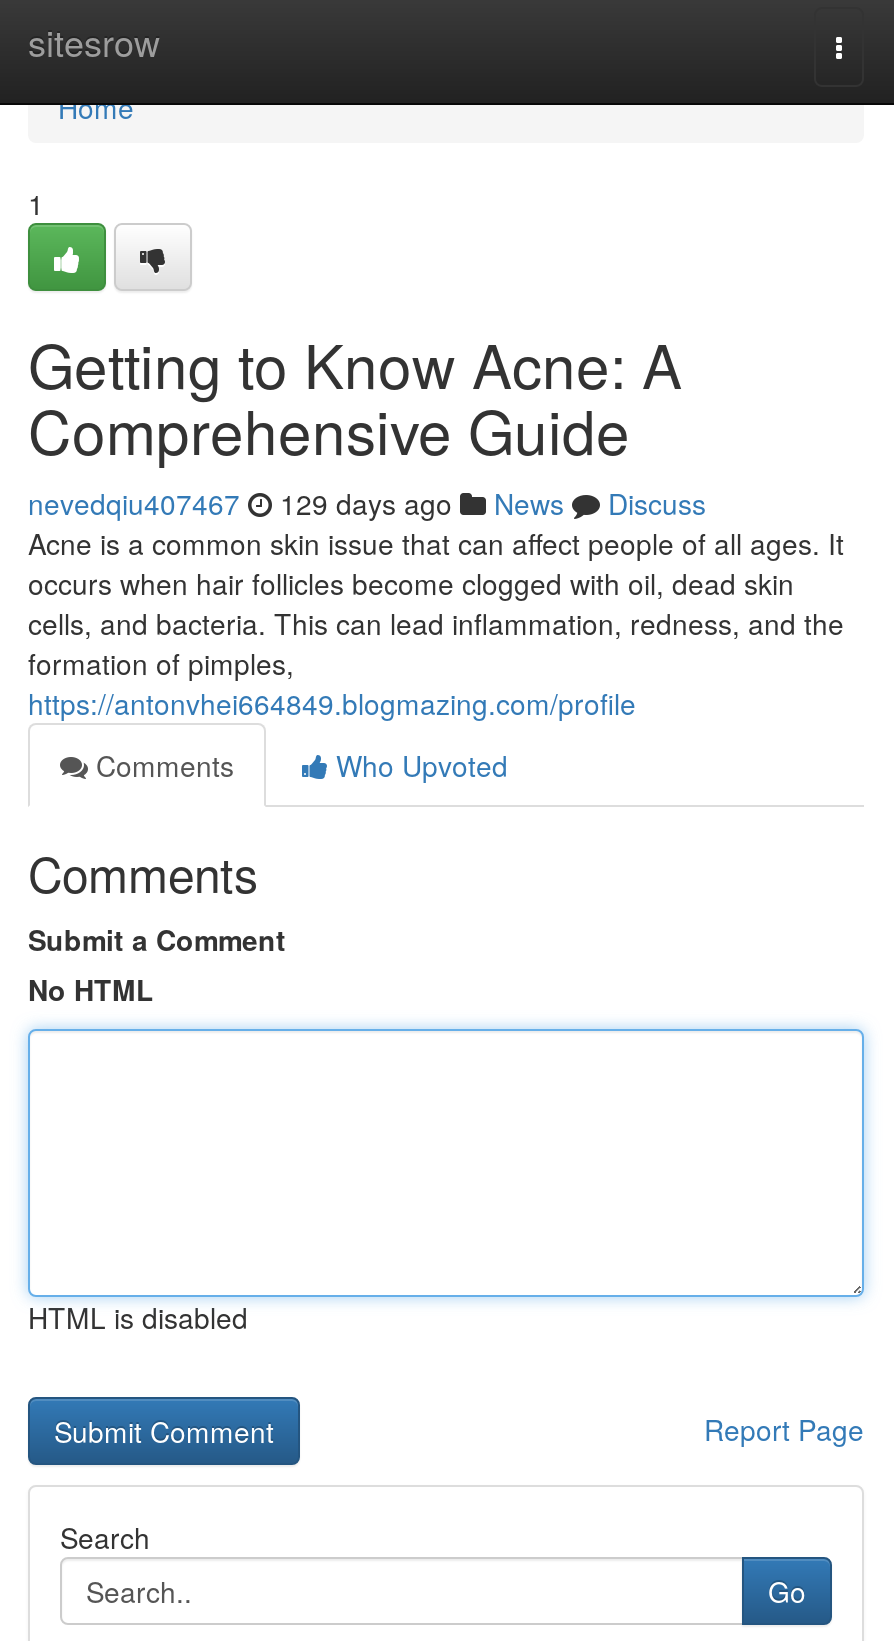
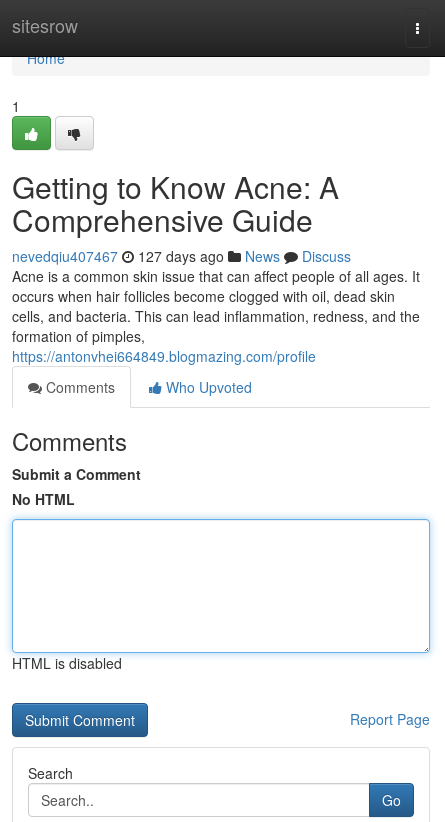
- nevedqiu407467 129 days ago News Discuss
+ nevedqiu407467 127 days ago News Discuss
